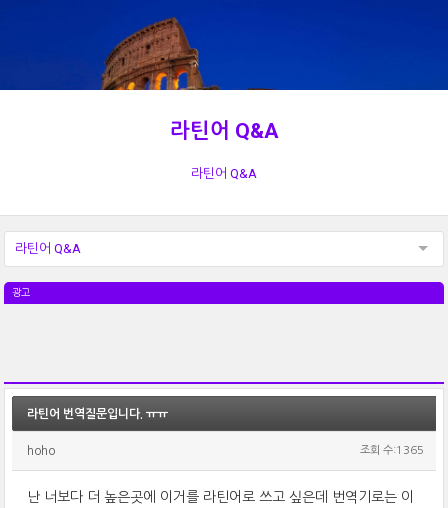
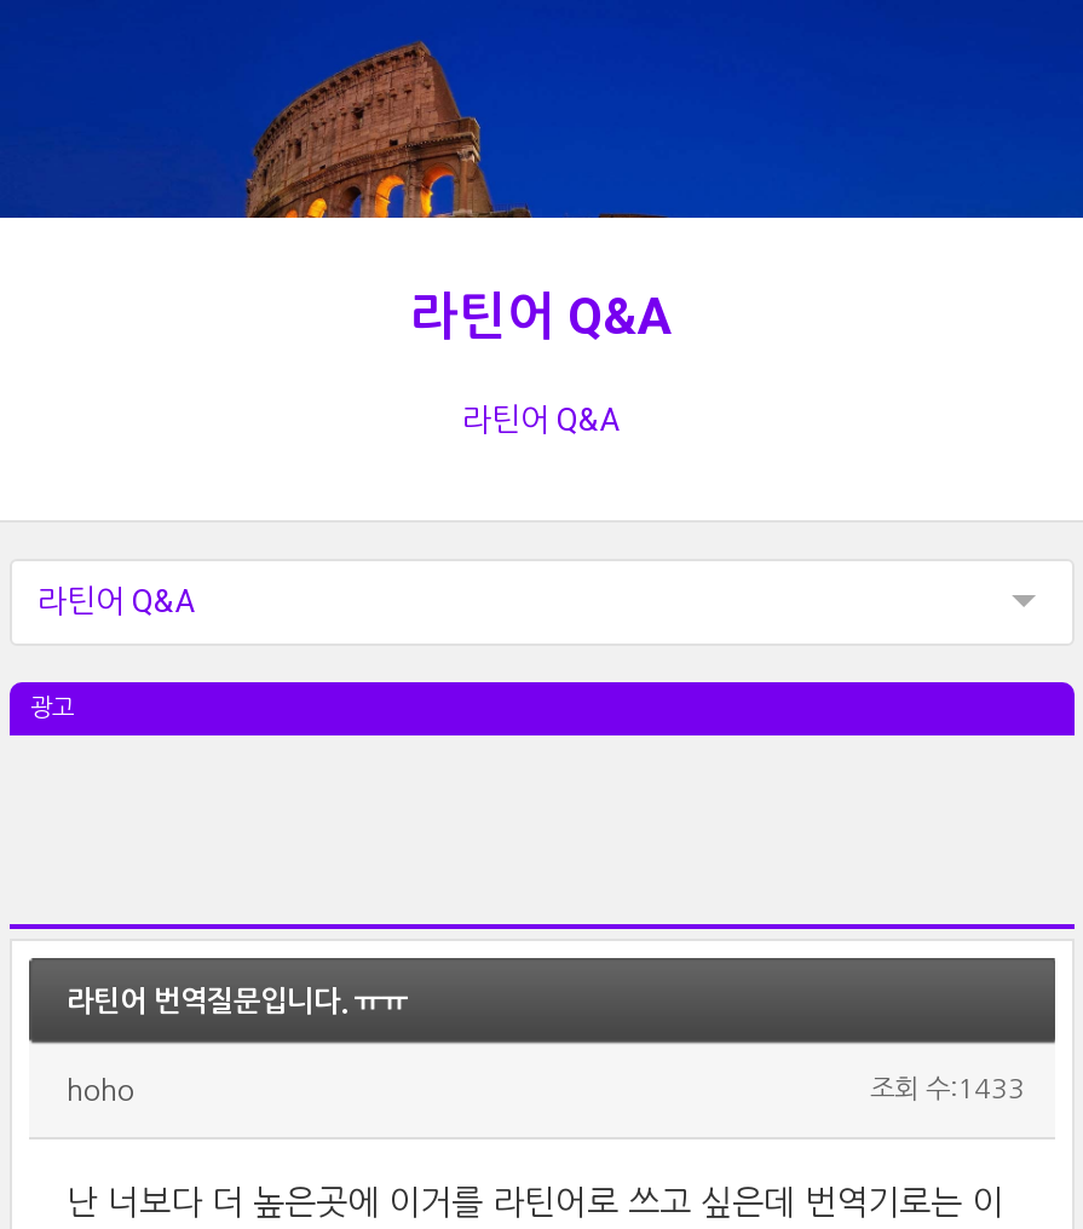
- 조회 수:1365
+ 조회 수:1433
